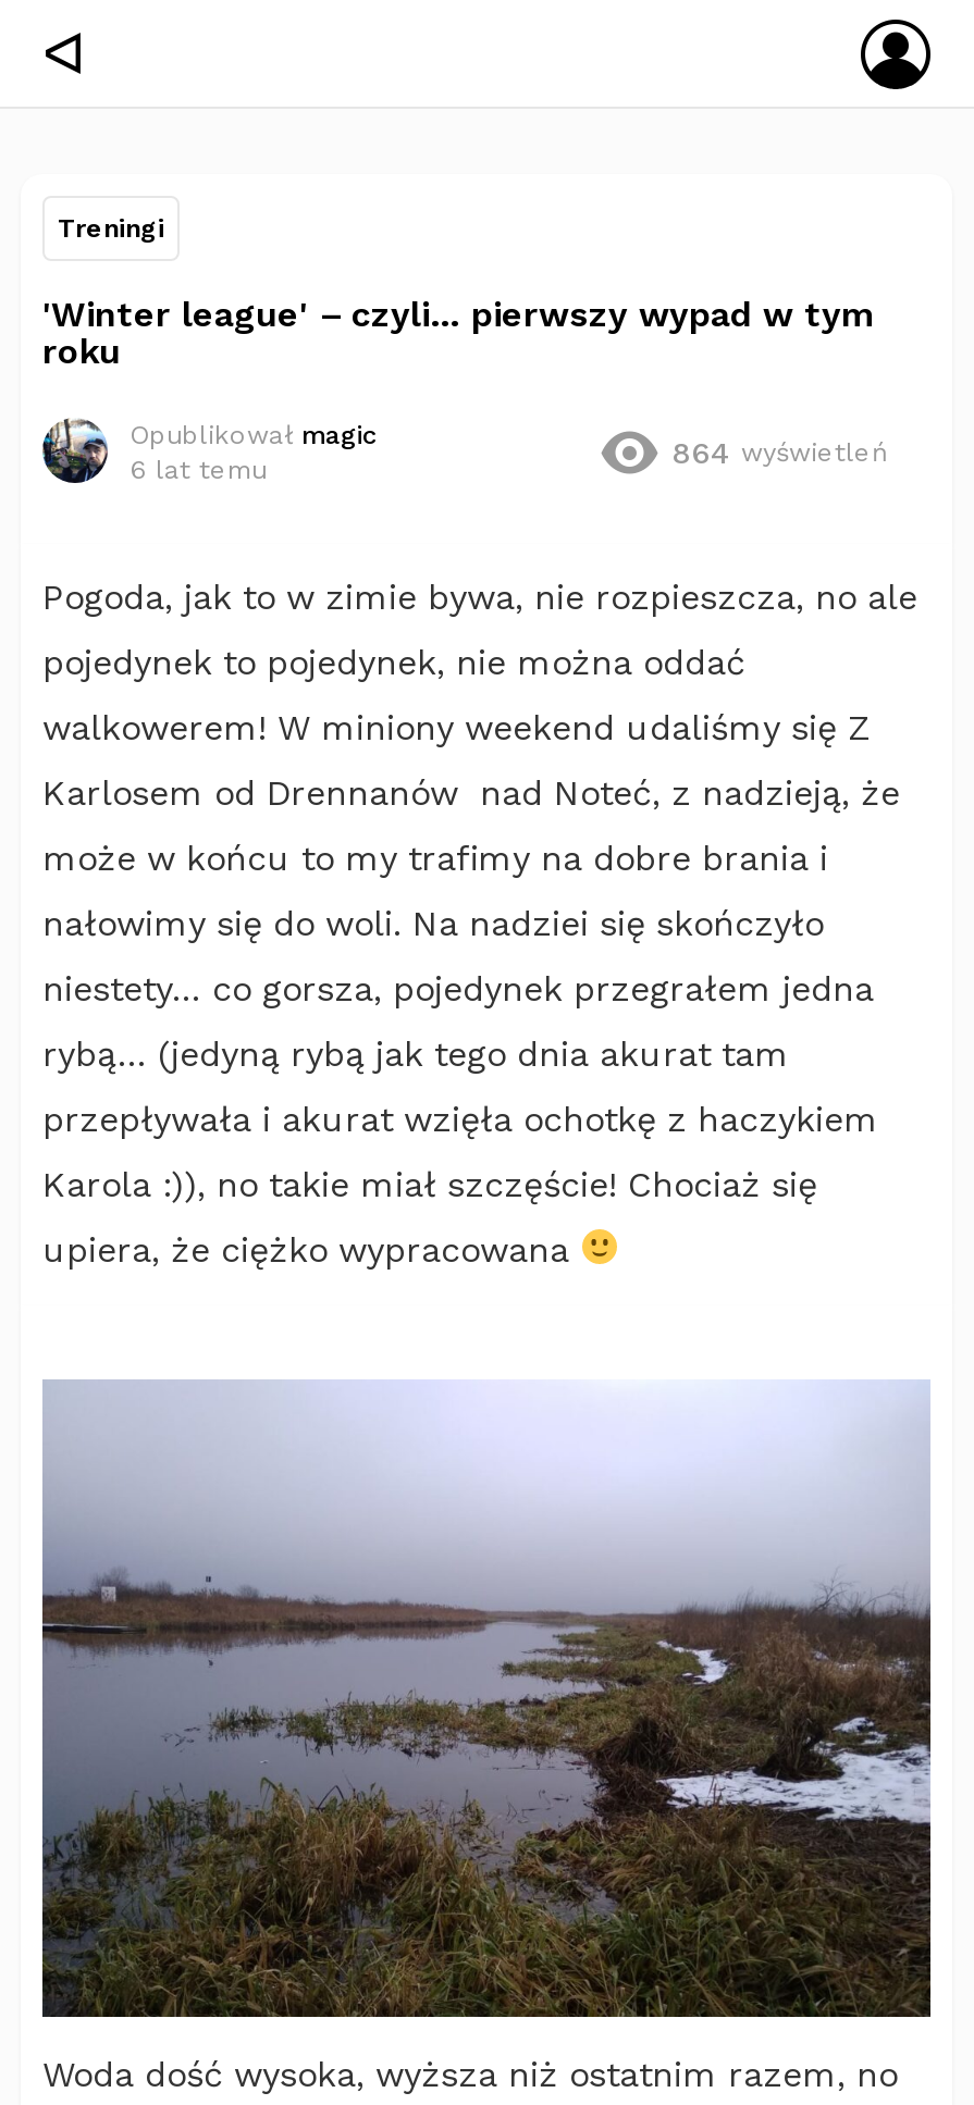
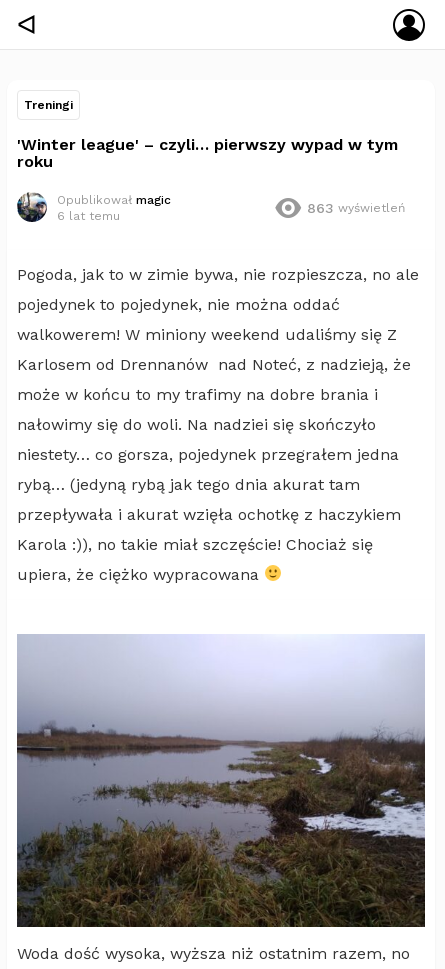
- 864 wyświetleń
+ 863 wyświetleń
